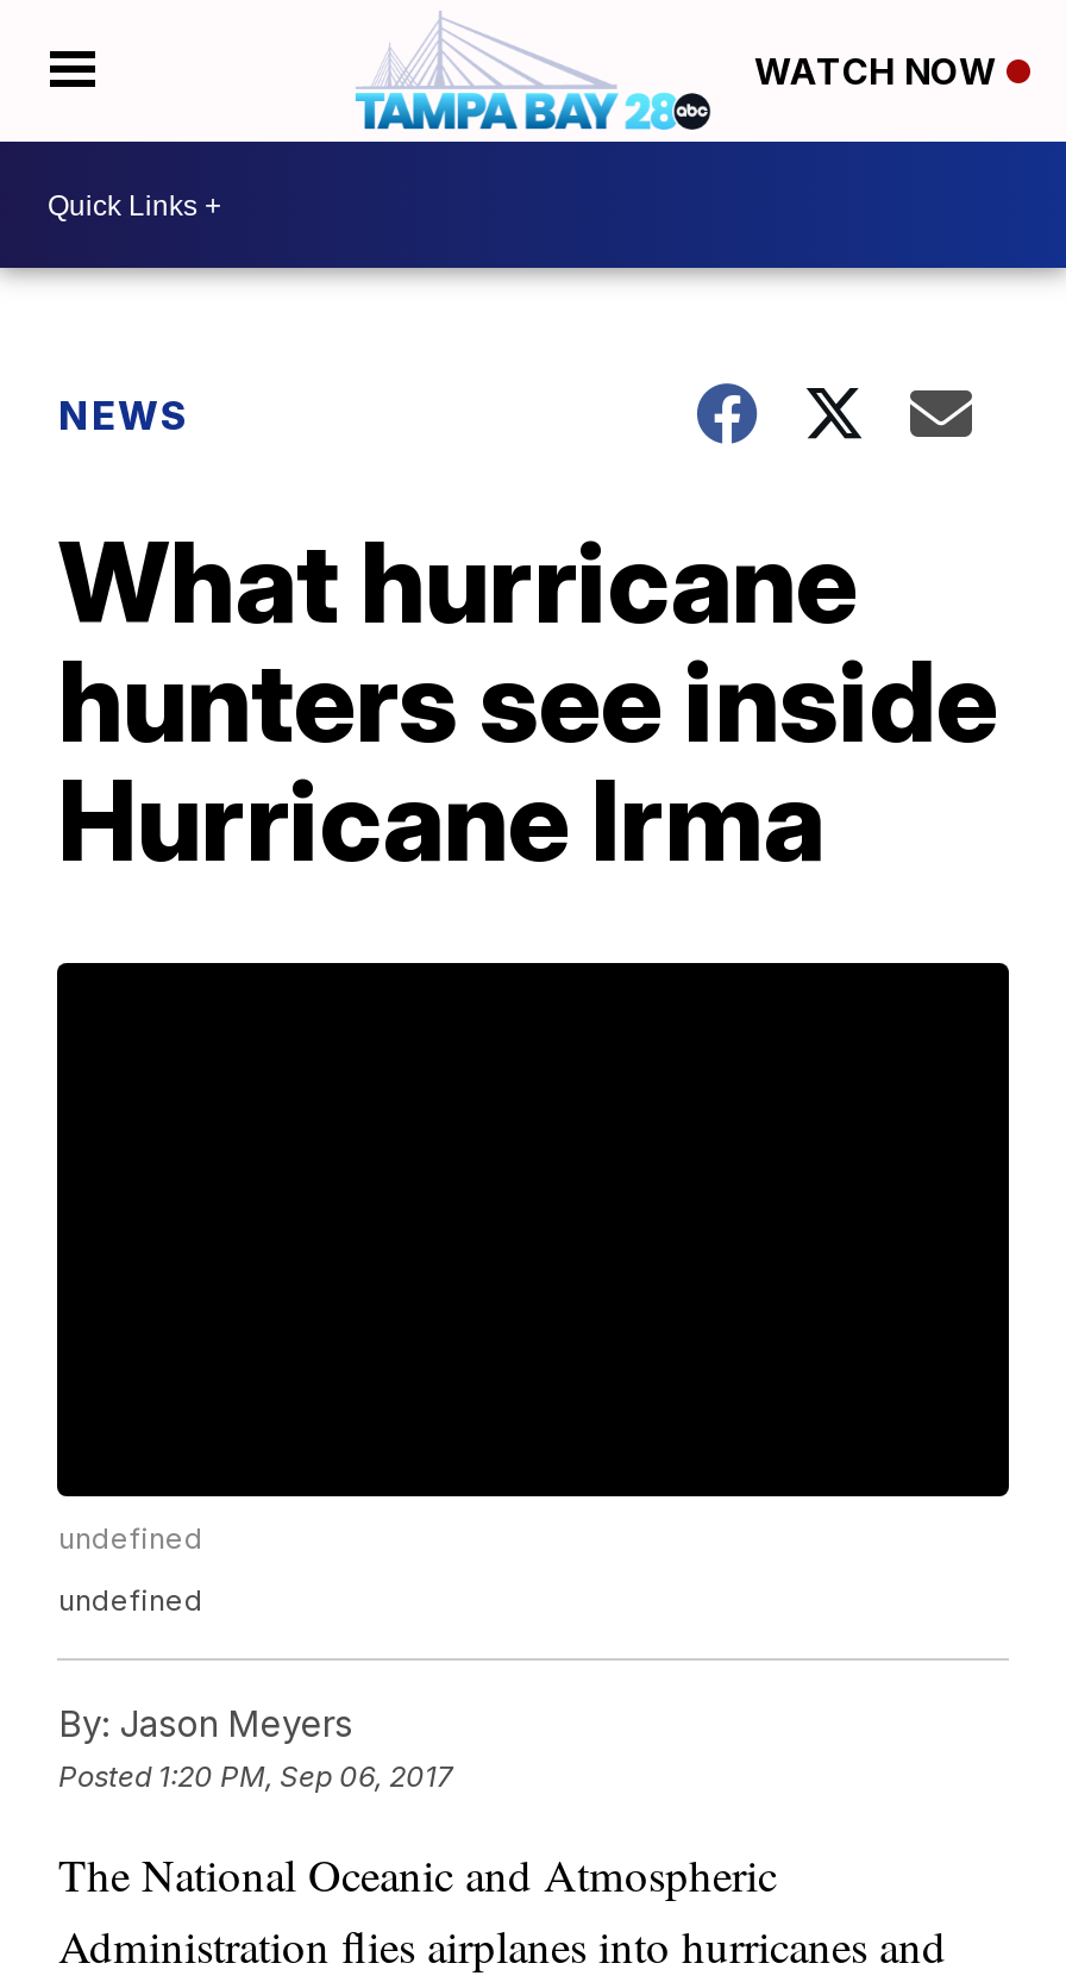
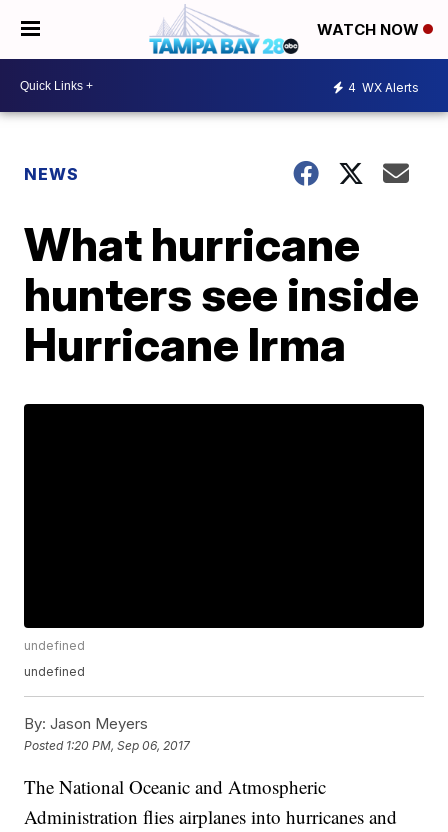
+ 4 WX Alerts
